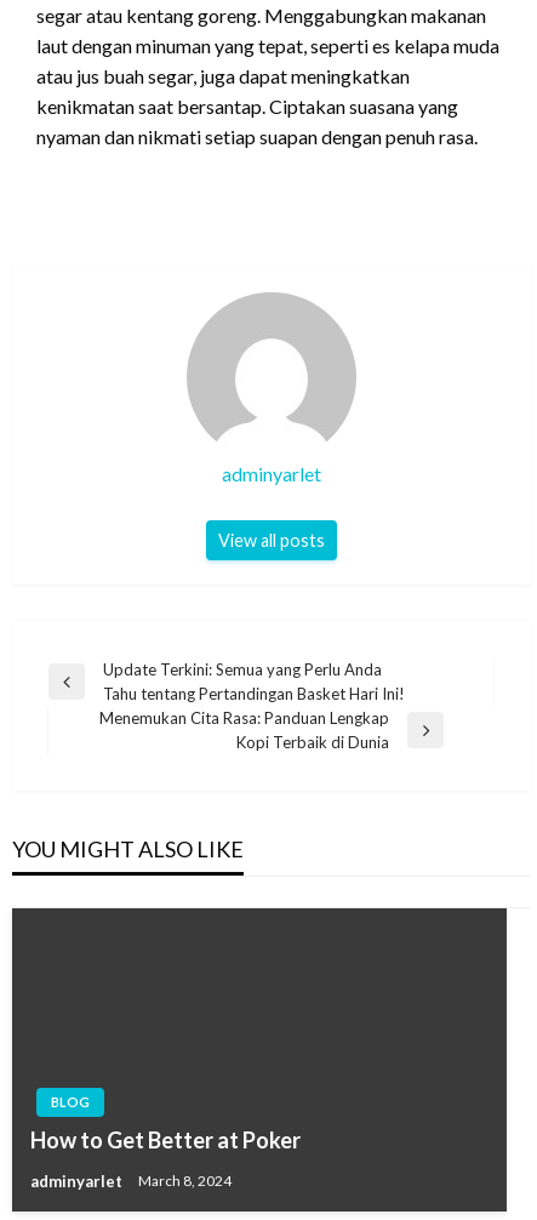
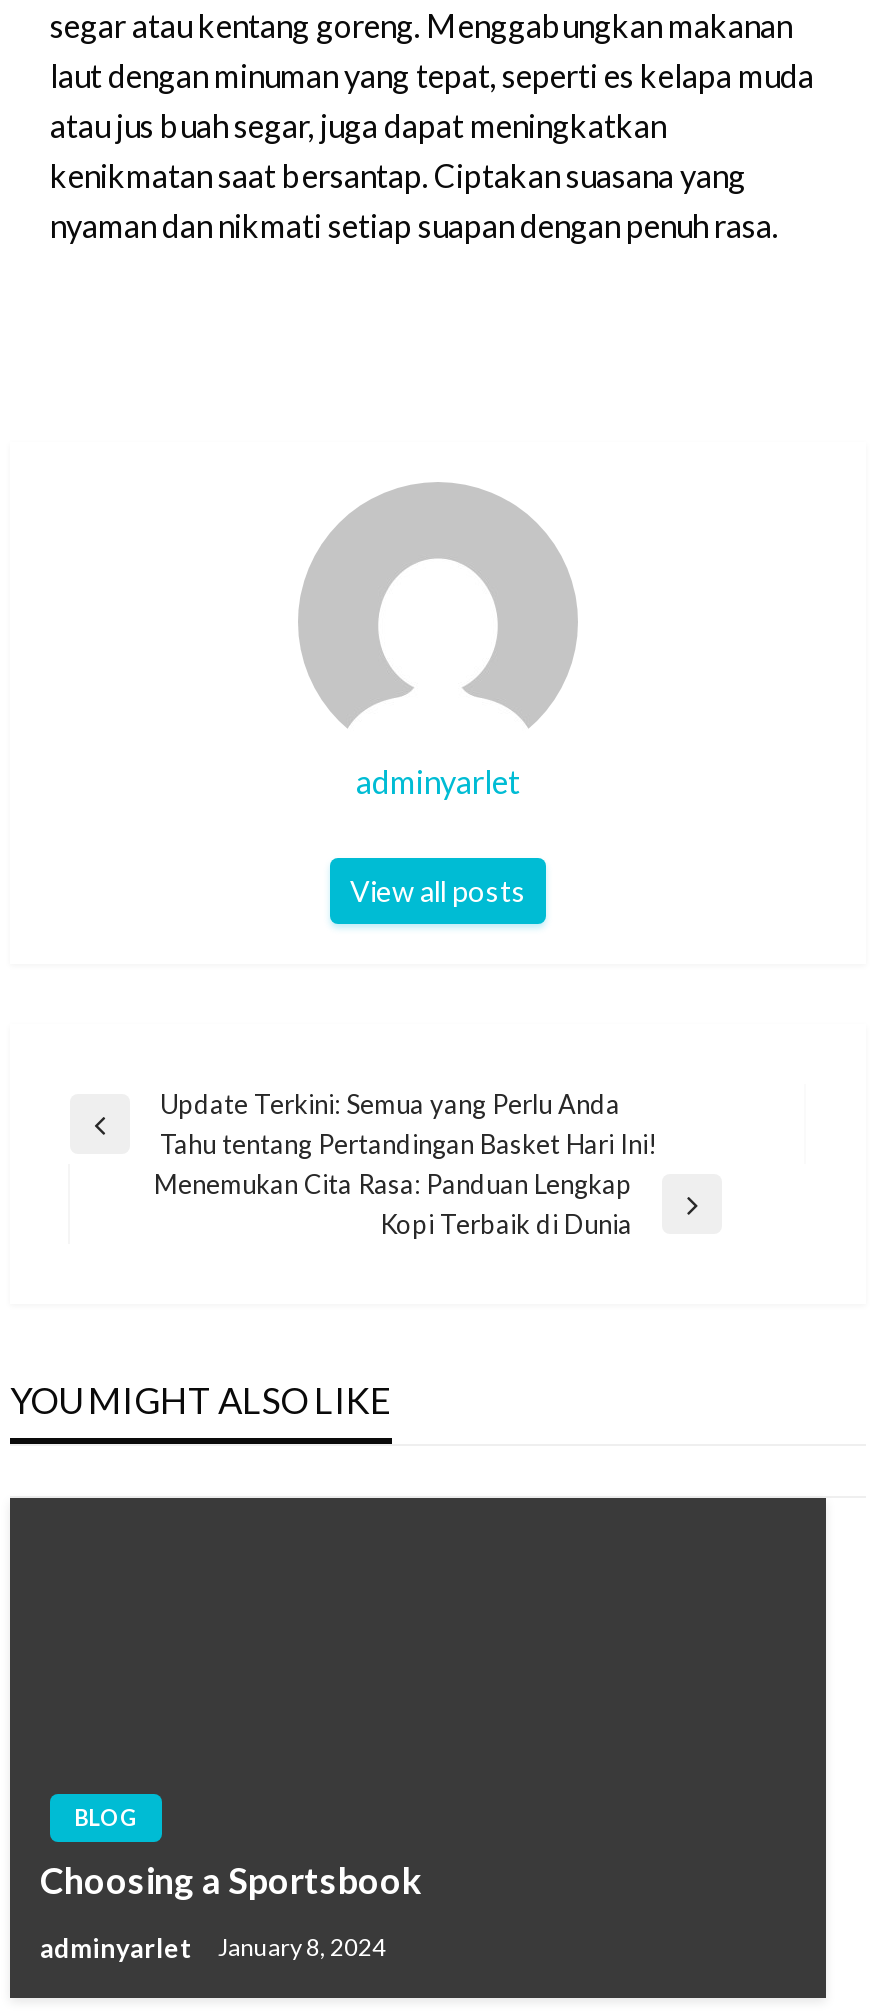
- How to Get Better at Poker
+ Choosing a Sportsbook

- adminyarlet March 8, 2024
+ adminyarlet January 8, 2024
